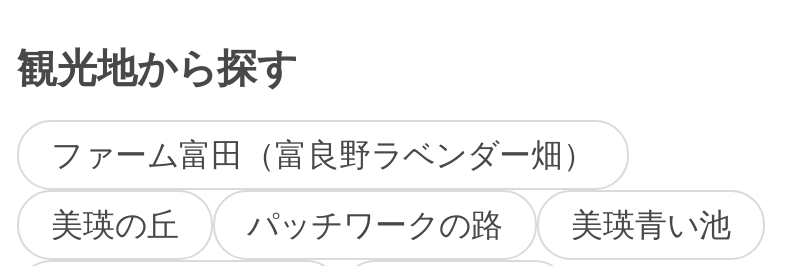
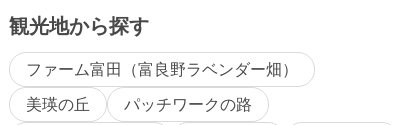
- 美瑛青い池
